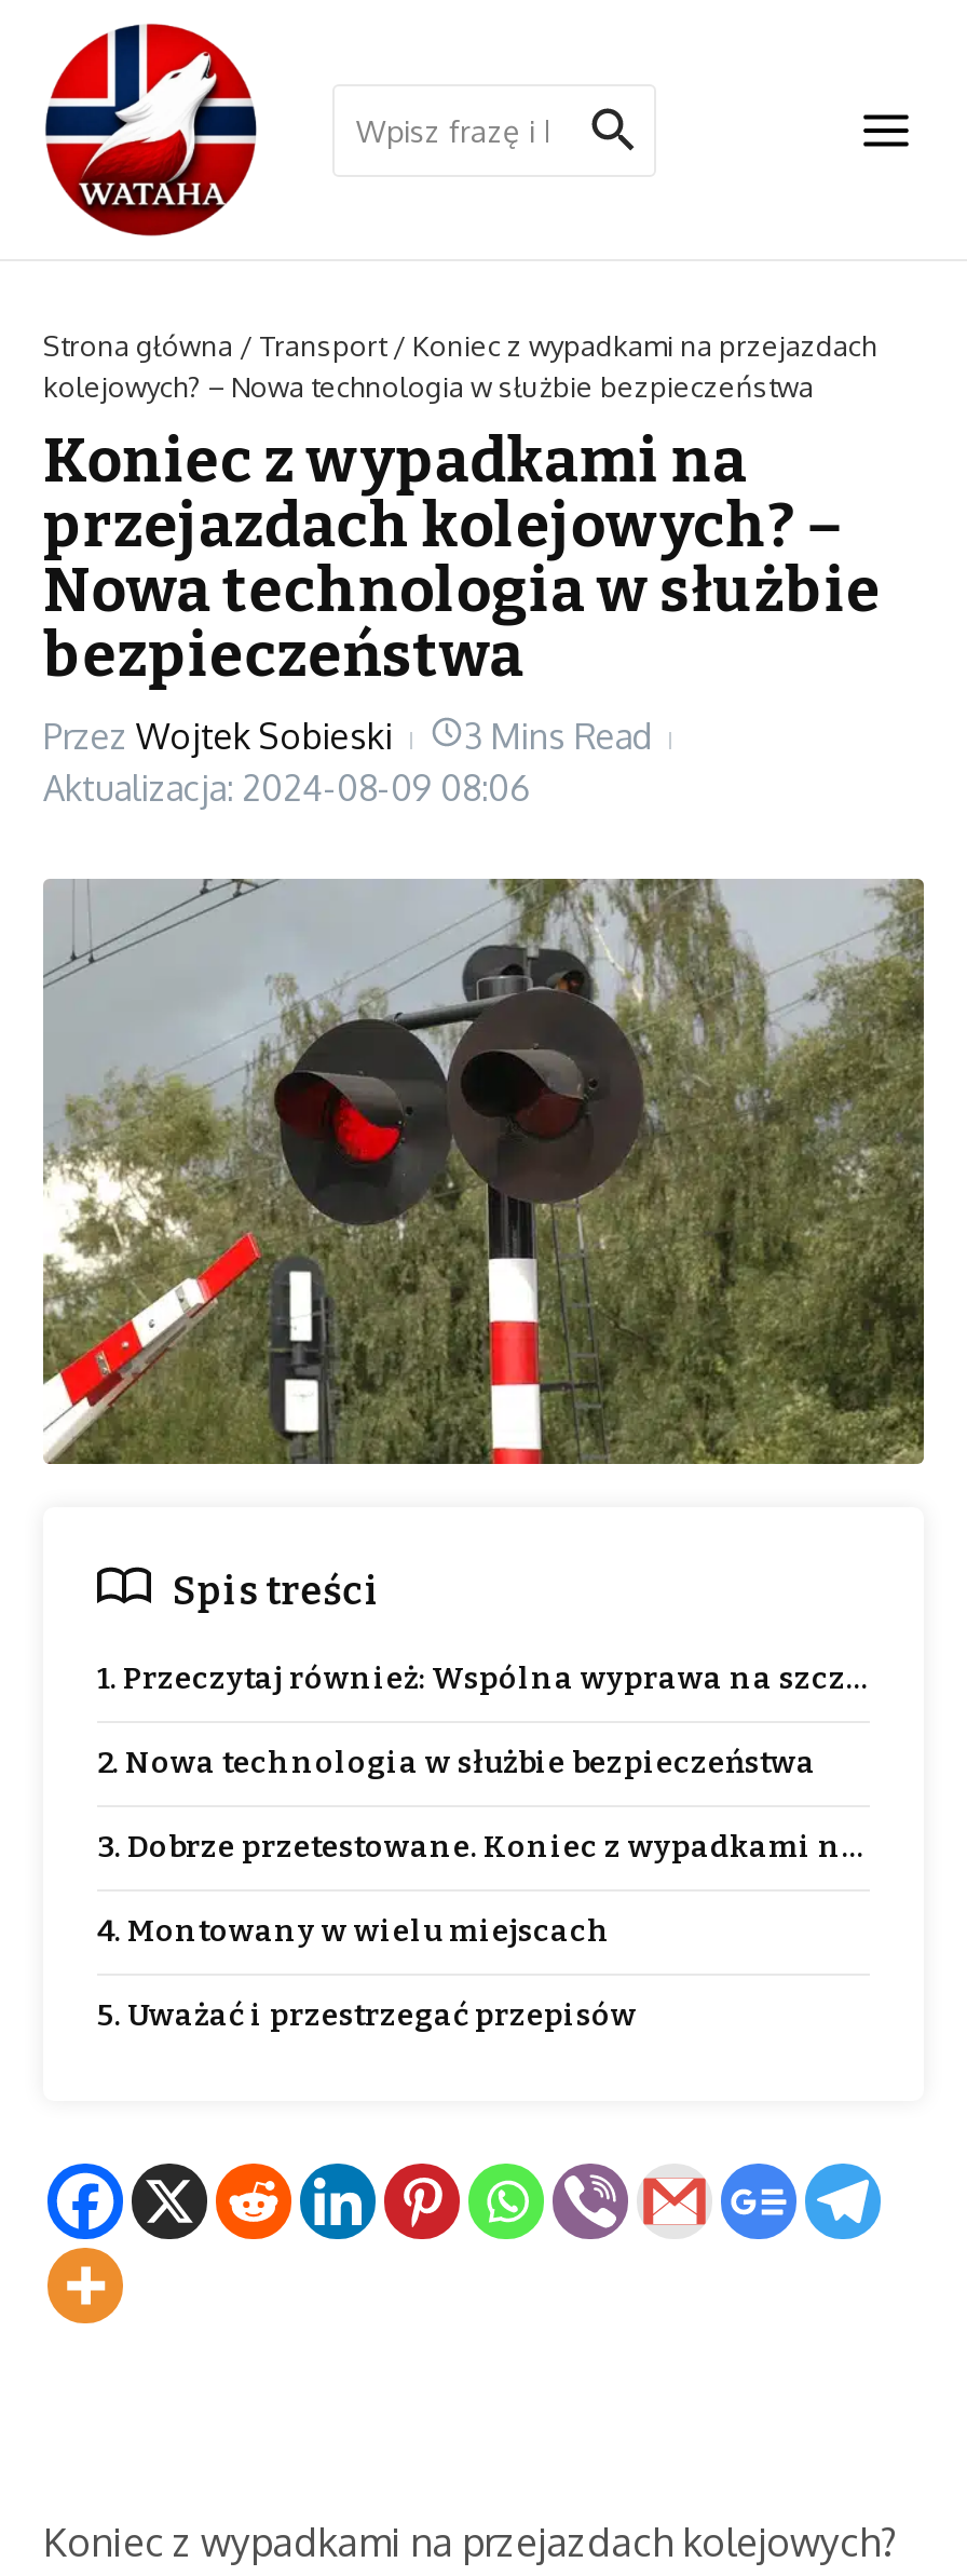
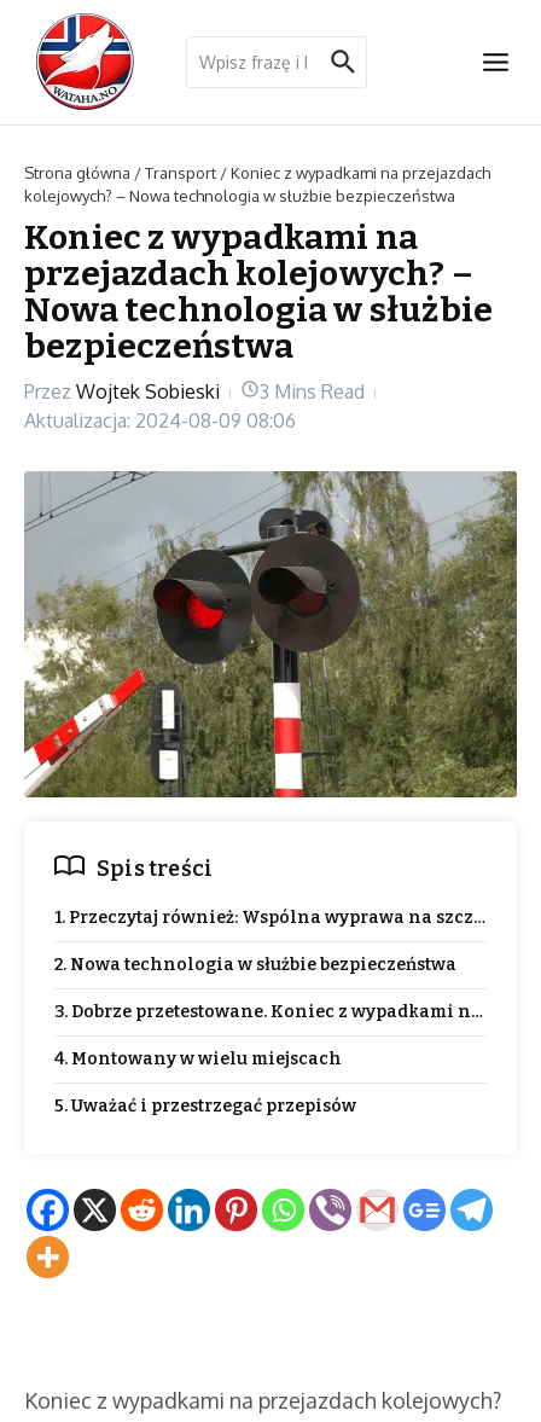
- [image]
+ [image]
